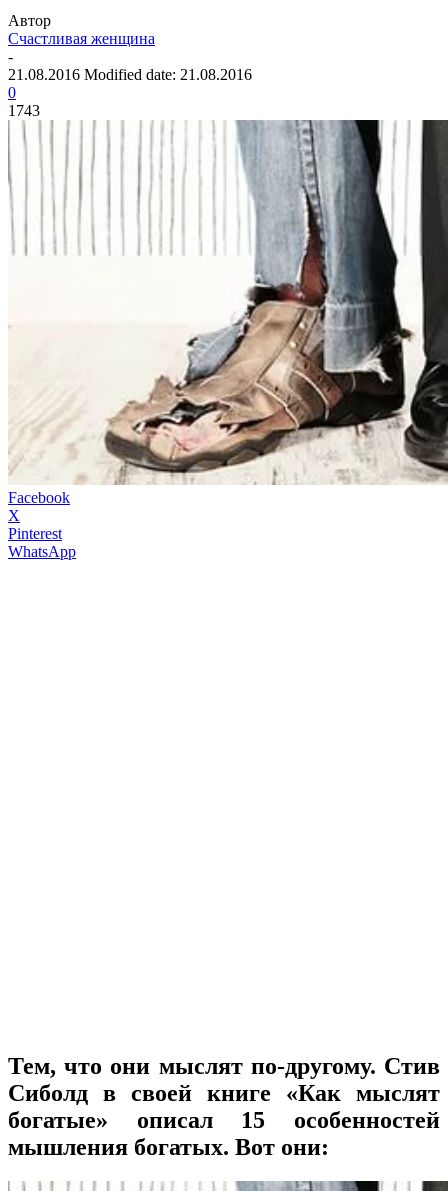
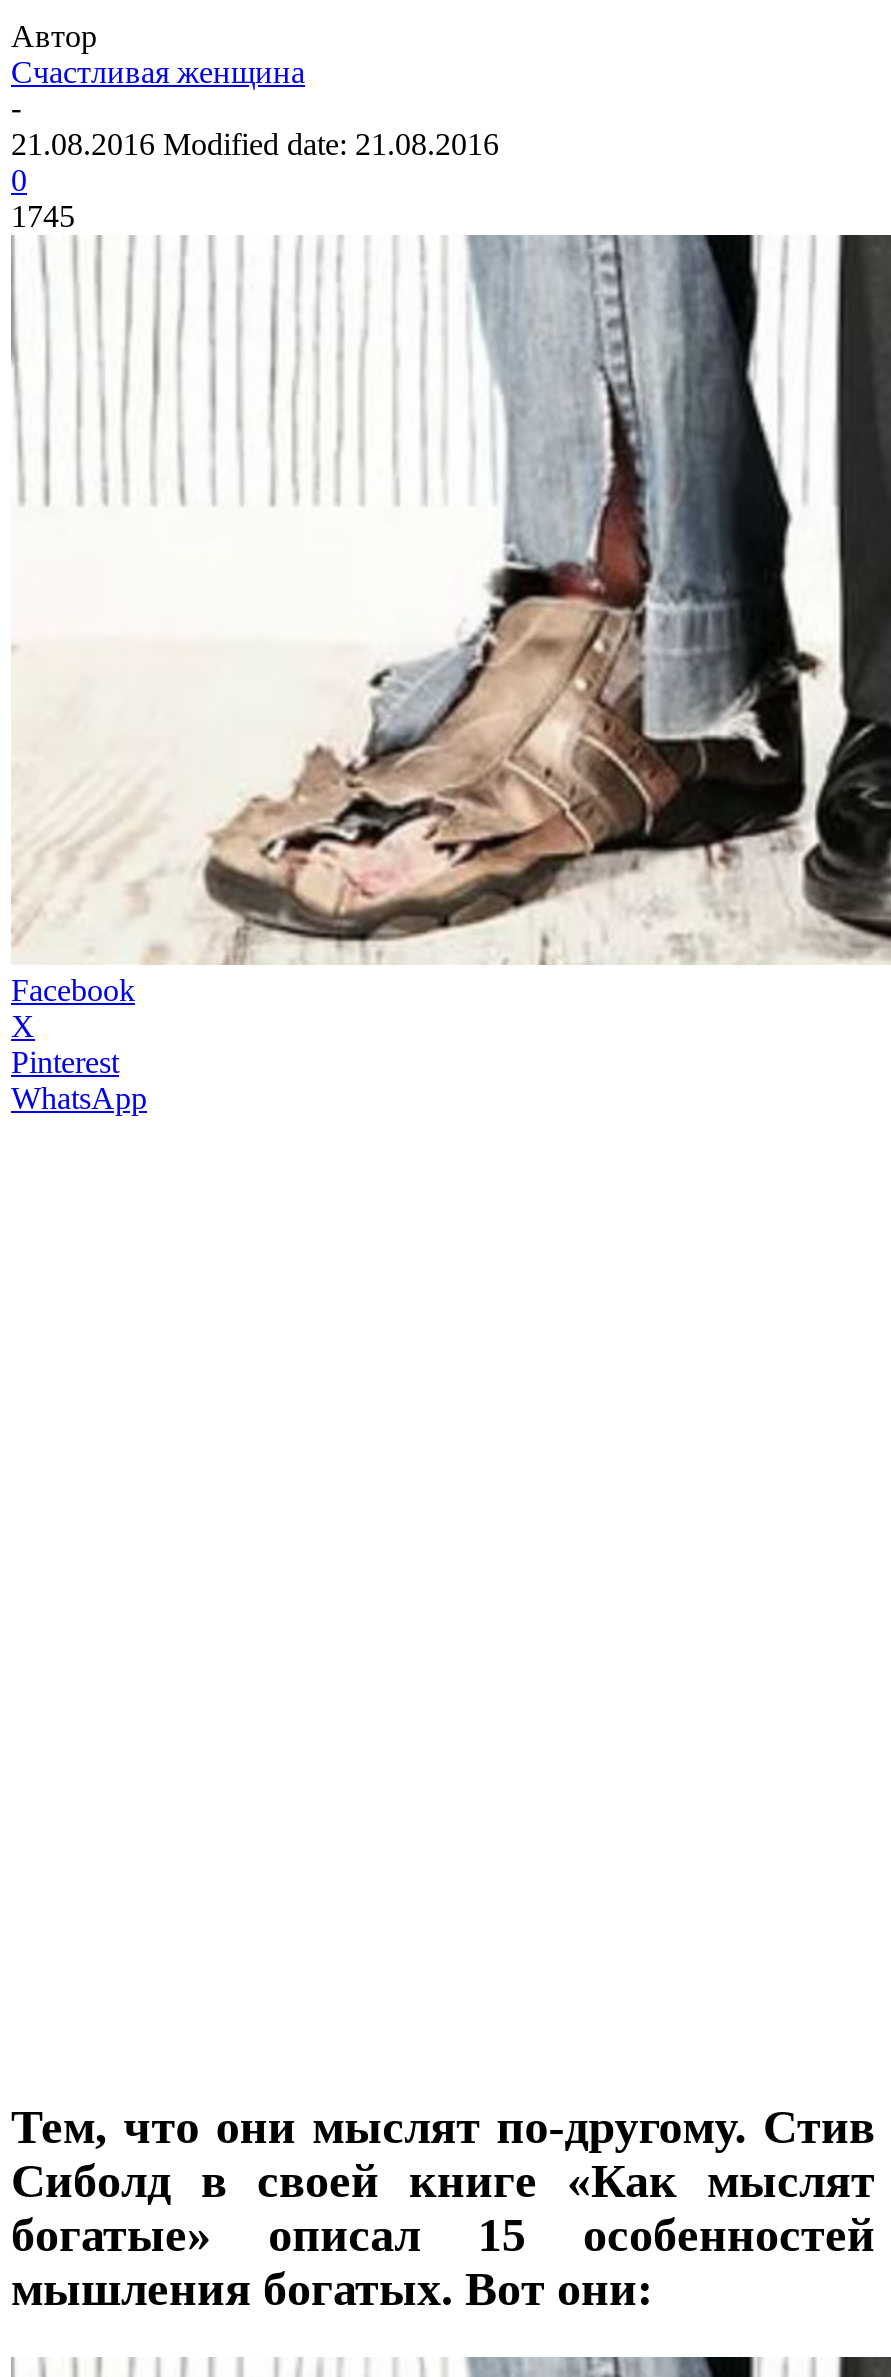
- 1743
+ 1745
